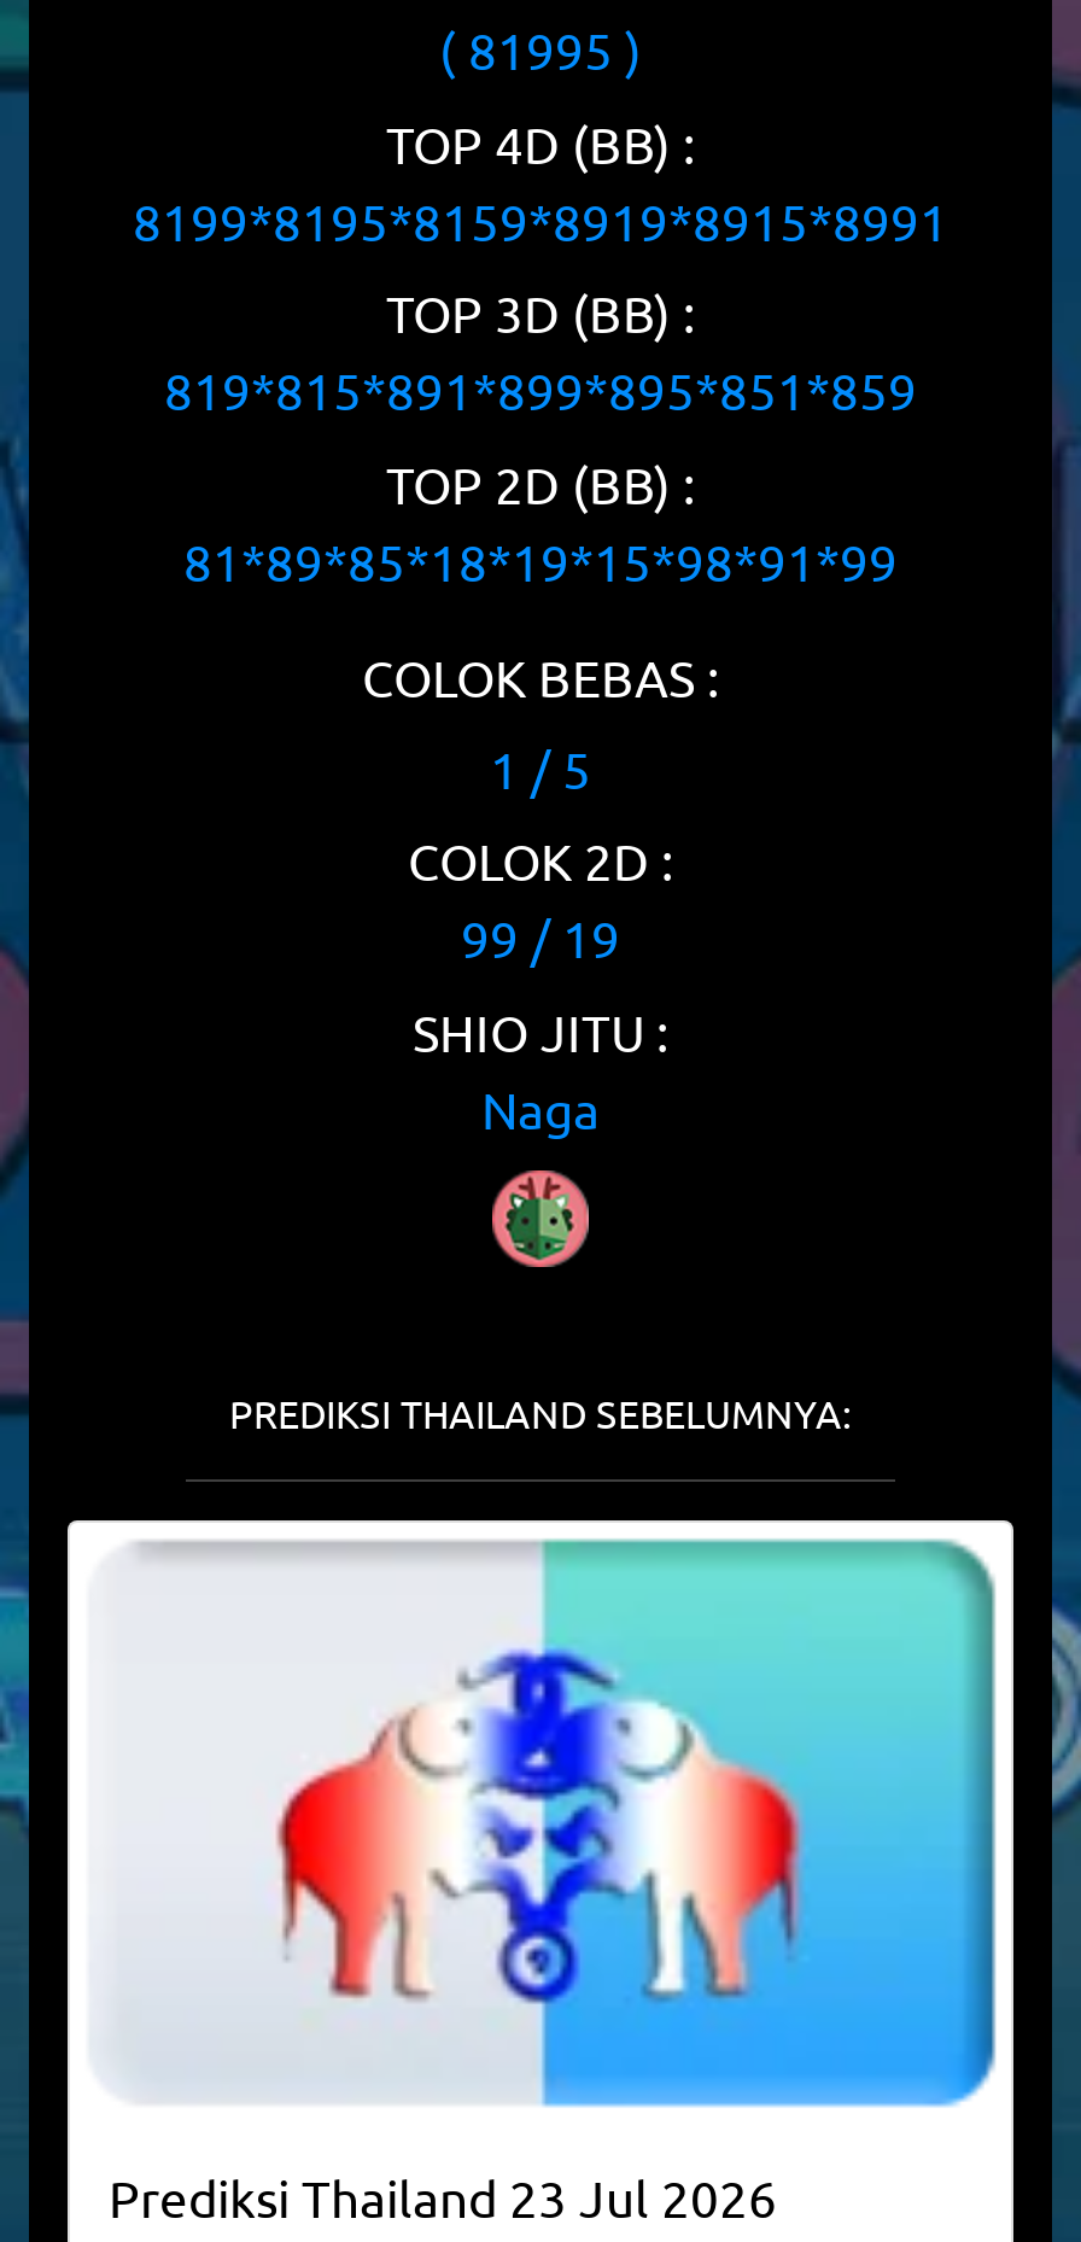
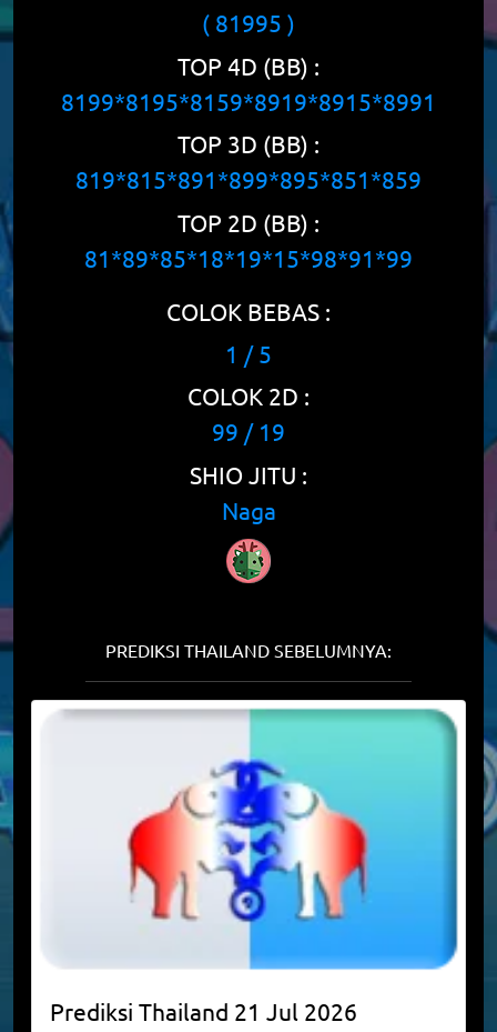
- Prediksi Thailand 23 Jul 2026
+ Prediksi Thailand 21 Jul 2026
